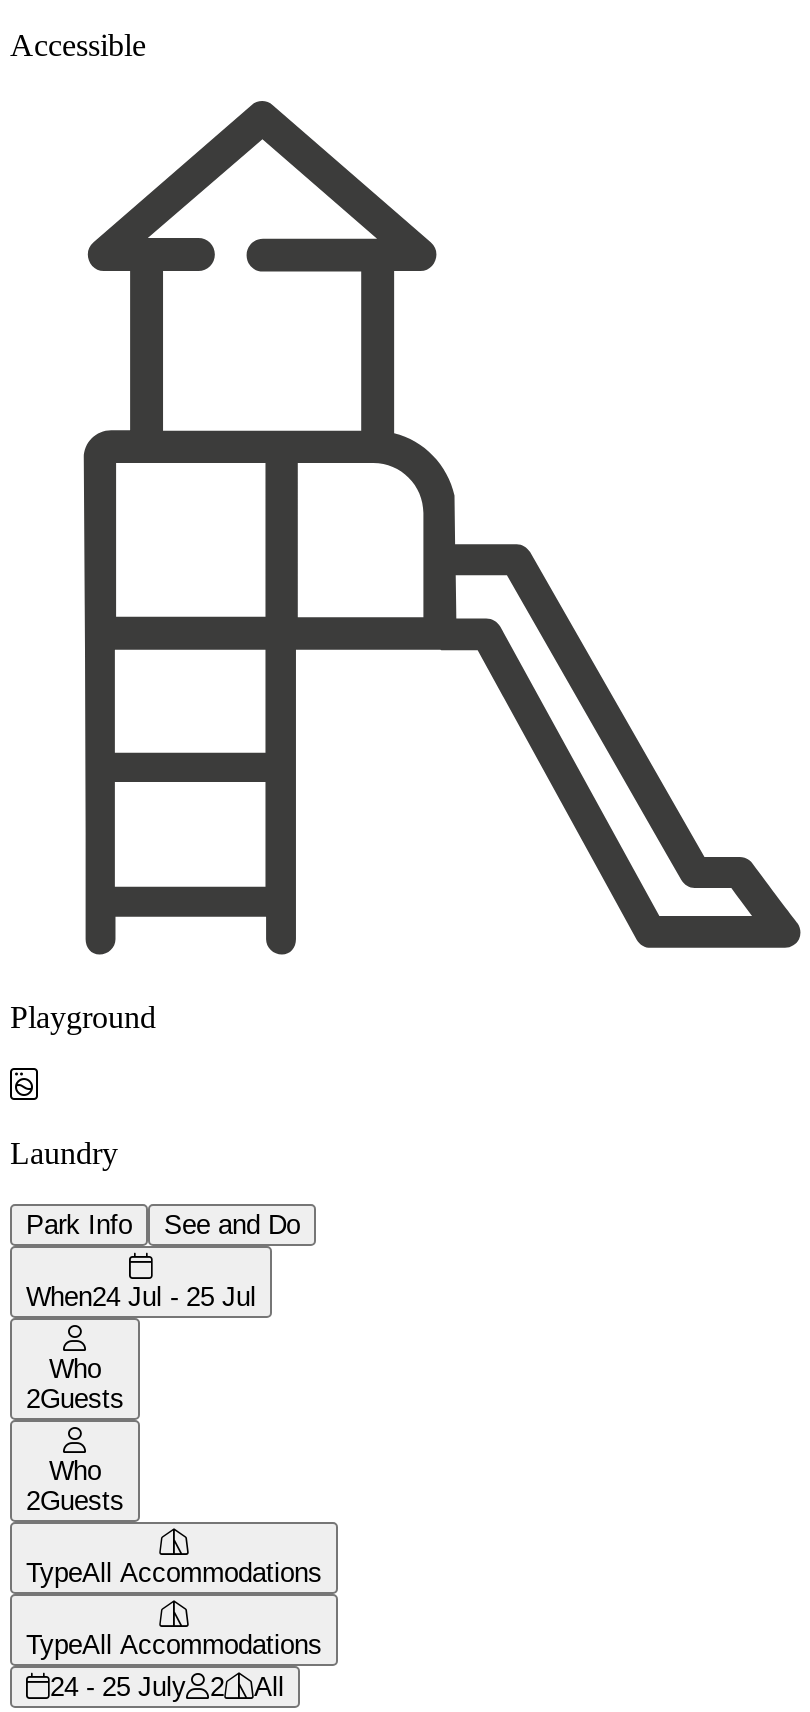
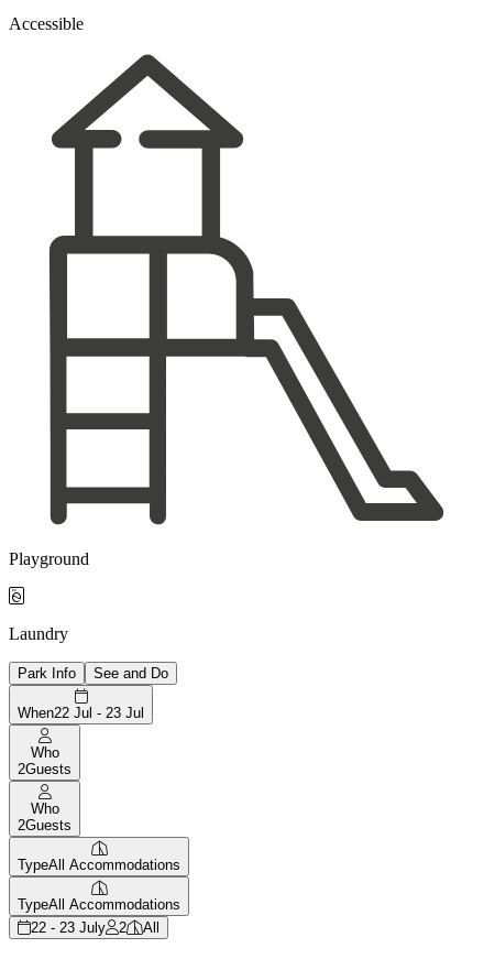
- When24 Jul - 25 Jul
+ When22 Jul - 23 Jul

- 24 - 25 July 2 All
+ 22 - 23 July 2 All
